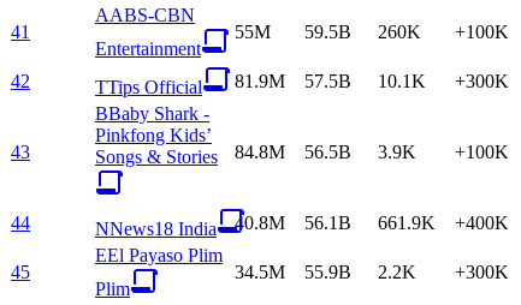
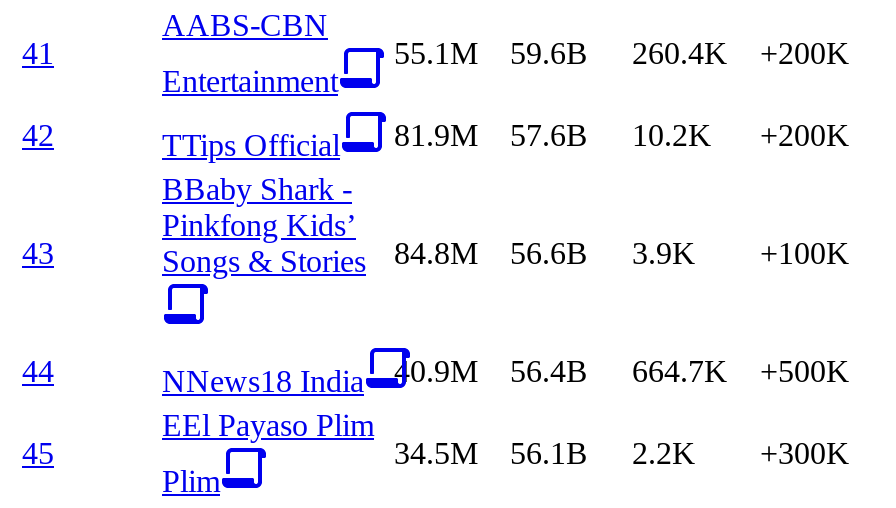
- 55M
- 59.5B
- 260K
- +100K
+ 55.1M
+ 59.6B
+ 260.4K
+ +200K

- 57.5B
- 10.1K
- +300K
+ 57.6B
+ 10.2K
+ +200K

- Songs & Stories 84.8M 56.5B 3.9K +100K
+ Songs & Stories 84.8M 56.6B 3.9K +100K

- 40.8M
- 56.1B
- 661.9K
- +400K
+ 40.9M
+ 56.4B
+ 664.7K
+ +500K

- 34.5M 55.9B 2.2K +300K
+ 34.5M 56.1B 2.2K +300K
